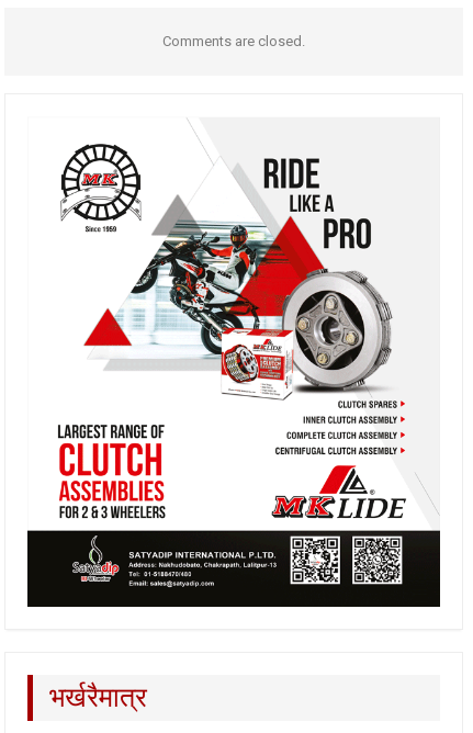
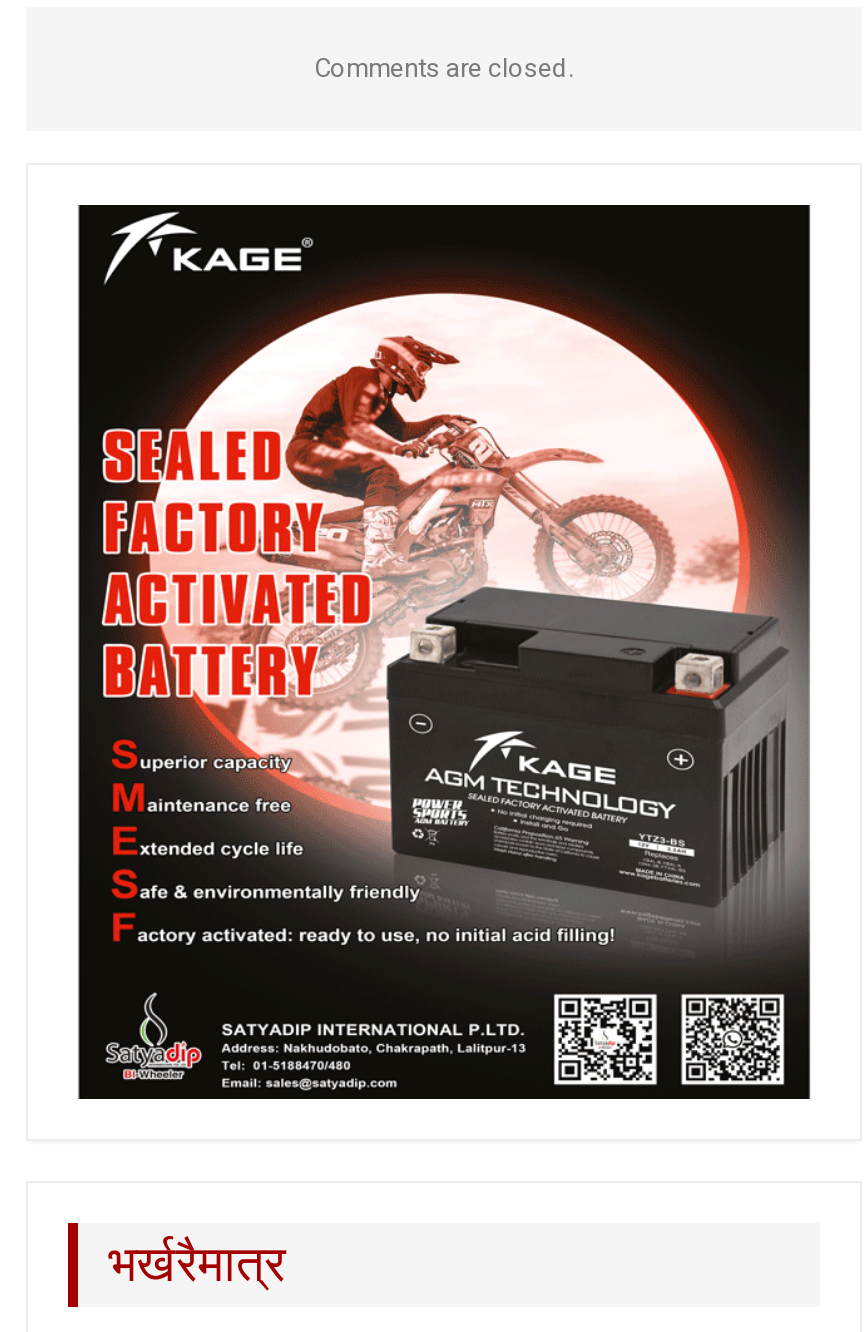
- [image]
+ [image]
